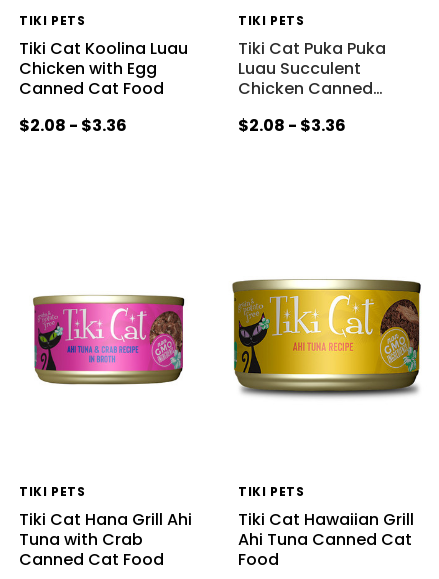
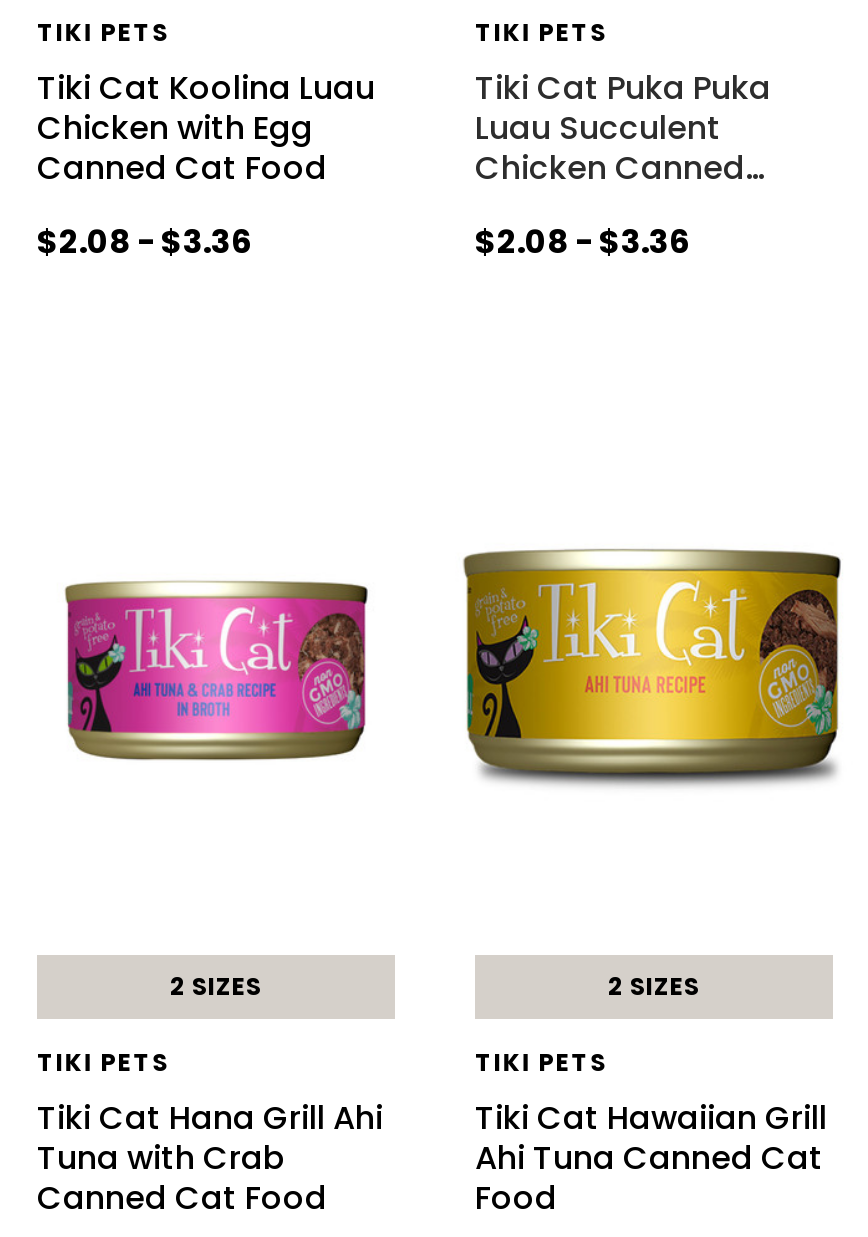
+ 2 SIZES

+ 2 SIZES
